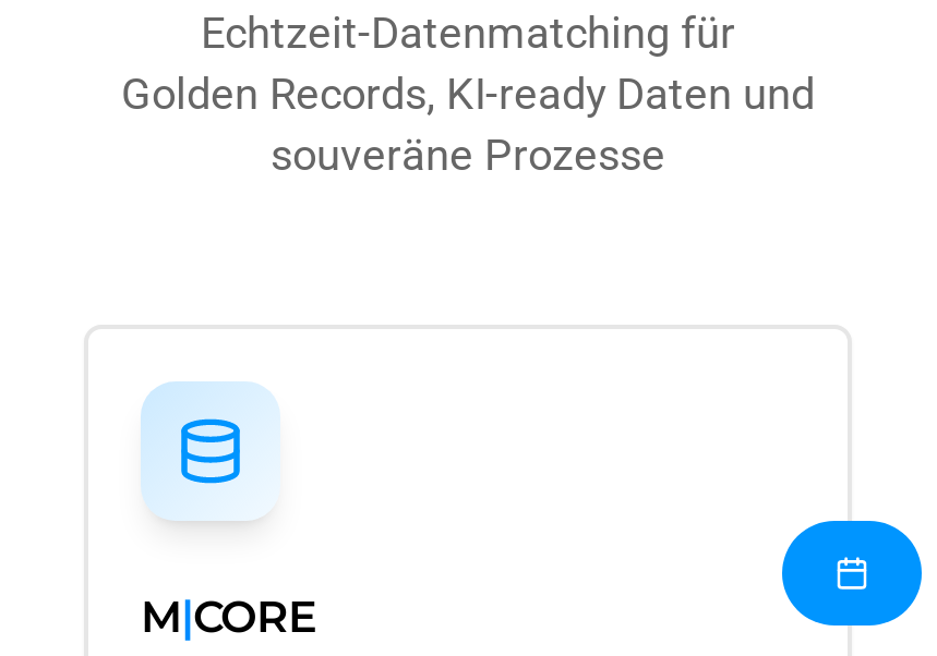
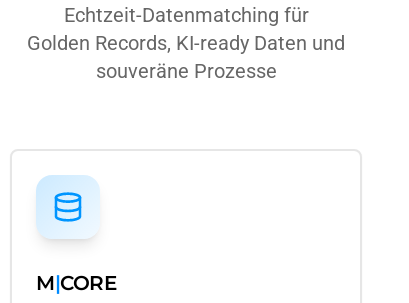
- [image]
